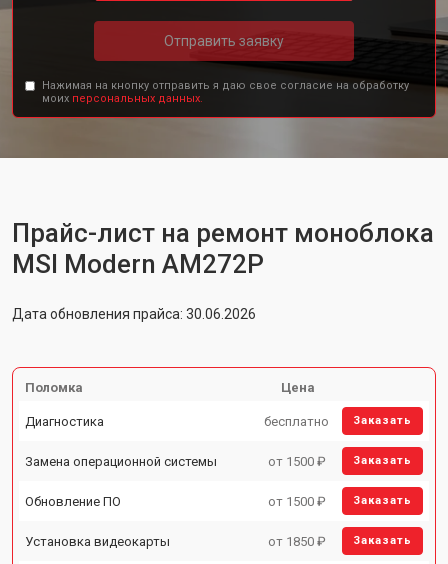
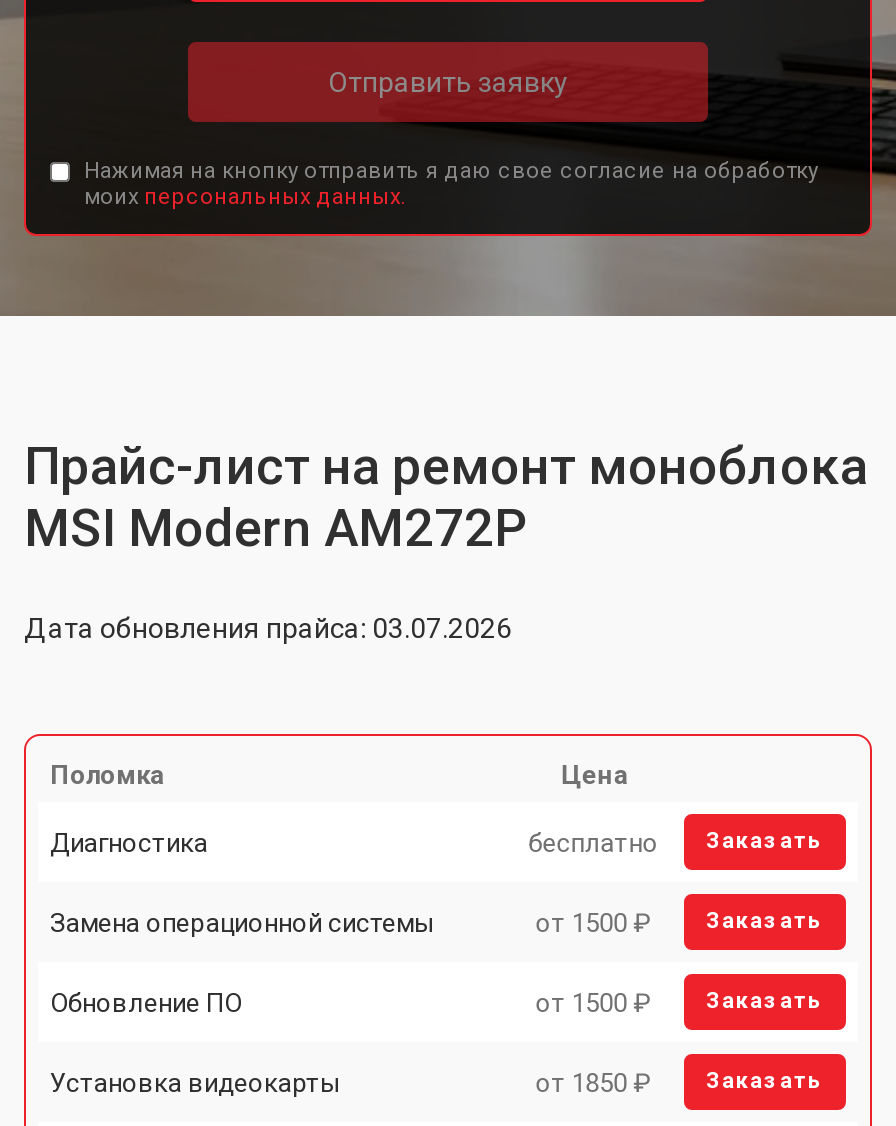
- Дата обновления прайса: 30.06.2026
+ Дата обновления прайса: 03.07.2026
